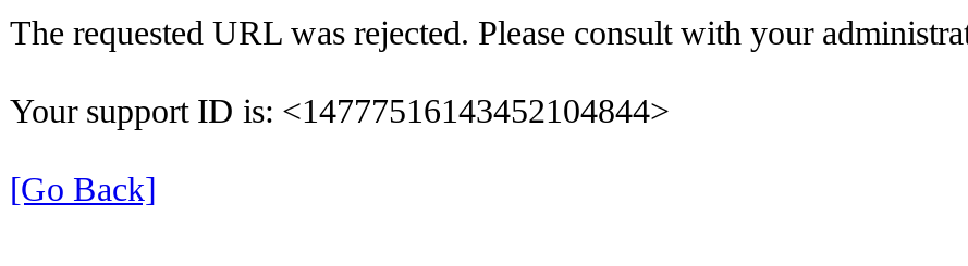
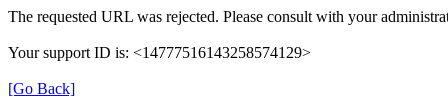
- Your support ID is: <14777516143452104844>
+ Your support ID is: <14777516143258574129>
